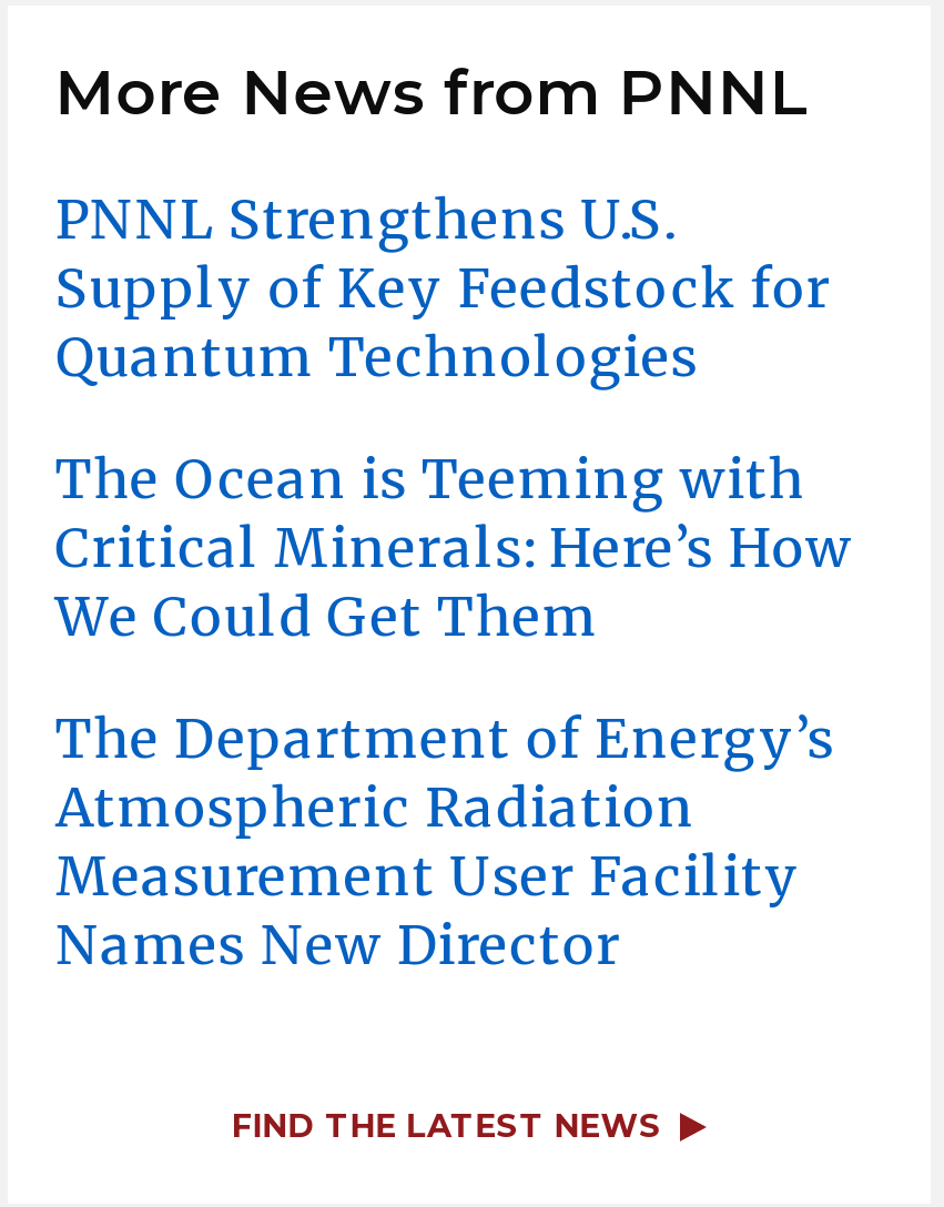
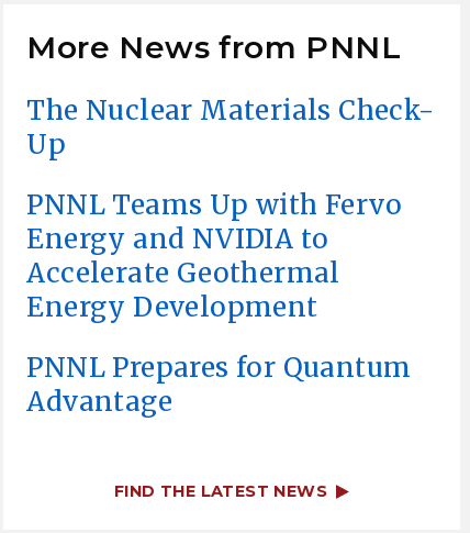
- PNNL Strengthens U.S.
- Supply of Key Feedstock for
- Quantum Technologies
+ The Nuclear Materials Check-
+ Up

- The Ocean is Teeming with
- Critical Minerals: Here’s How
- We Could Get Them
+ PNNL Teams Up with Fervo
+ Energy and NVIDIA to
+ Accelerate Geothermal
+ Energy Development

- The Department of Energy’s
- Atmospheric Radiation
- Measurement User Facility
- Names New Director
+ PNNL Prepares for Quantum
+ Advantage
